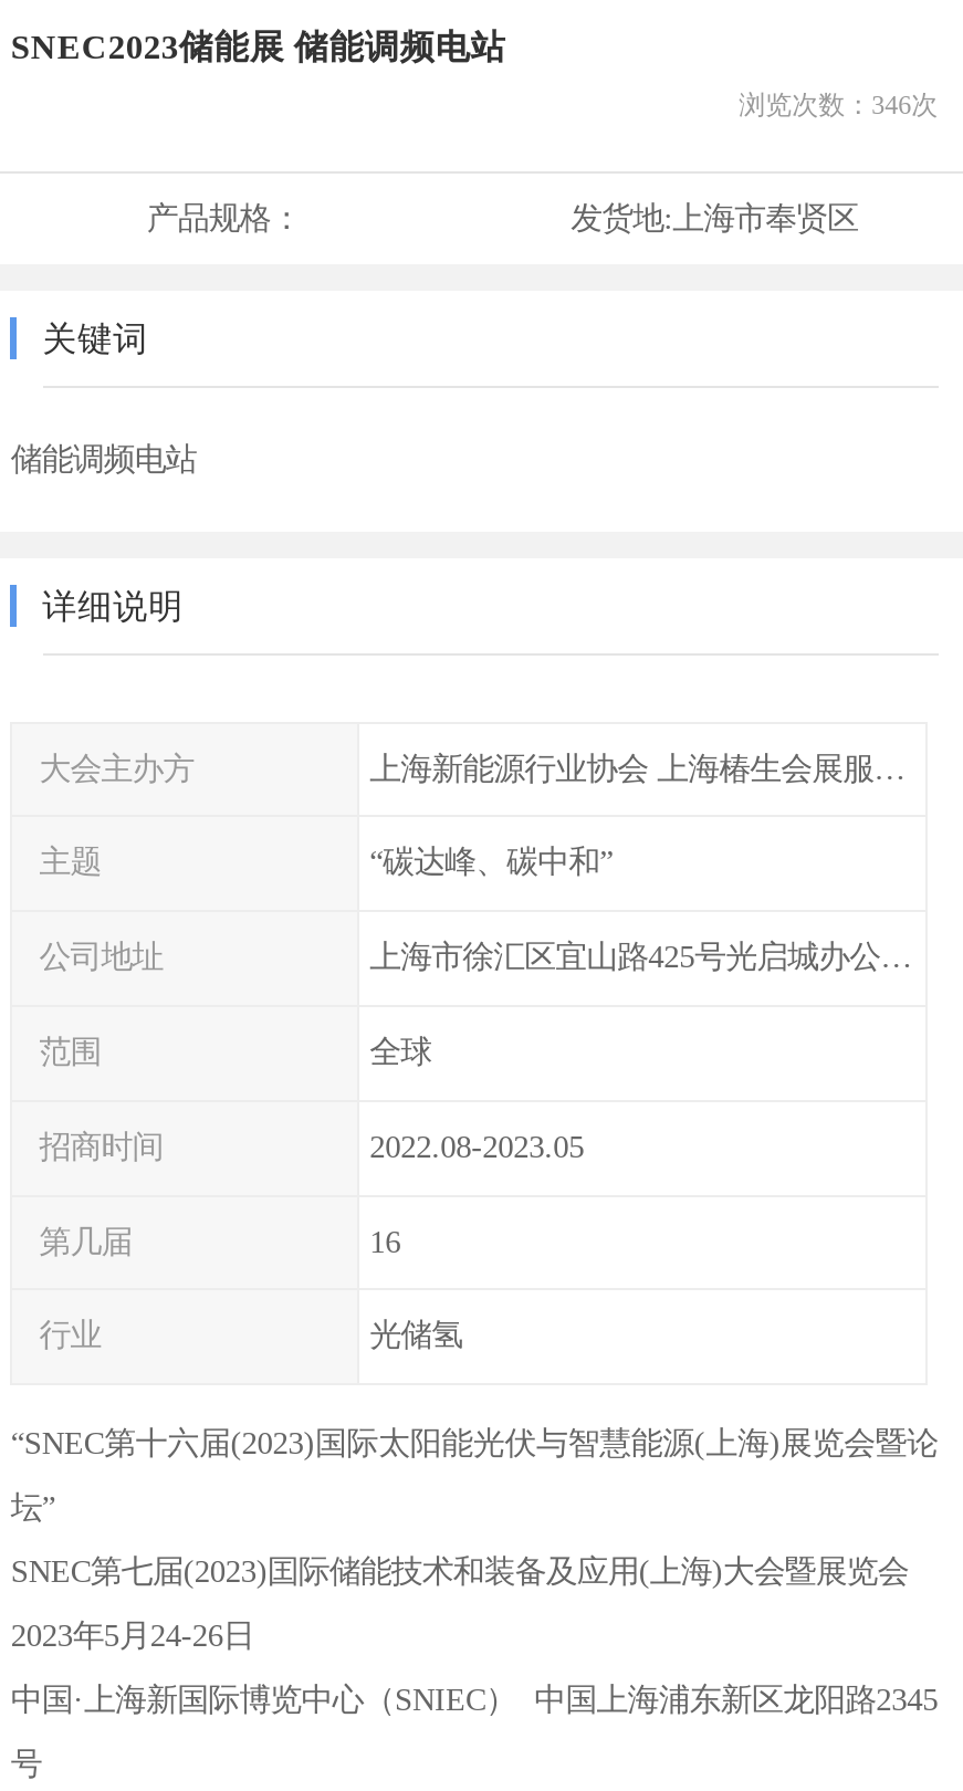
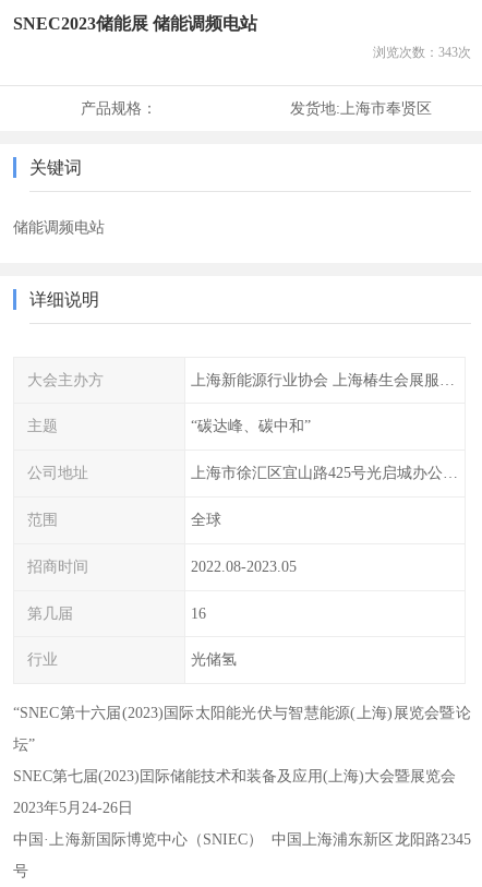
- 浏览次数：346次
+ 浏览次数：343次
